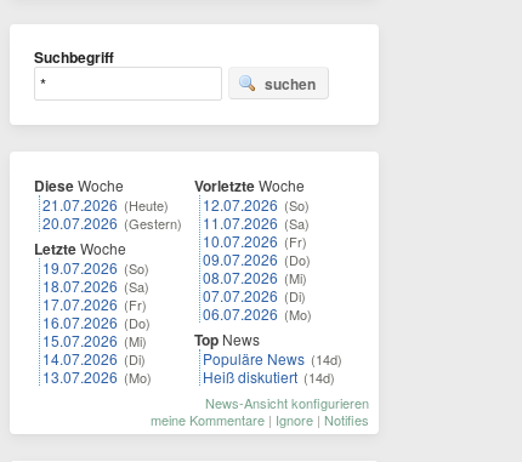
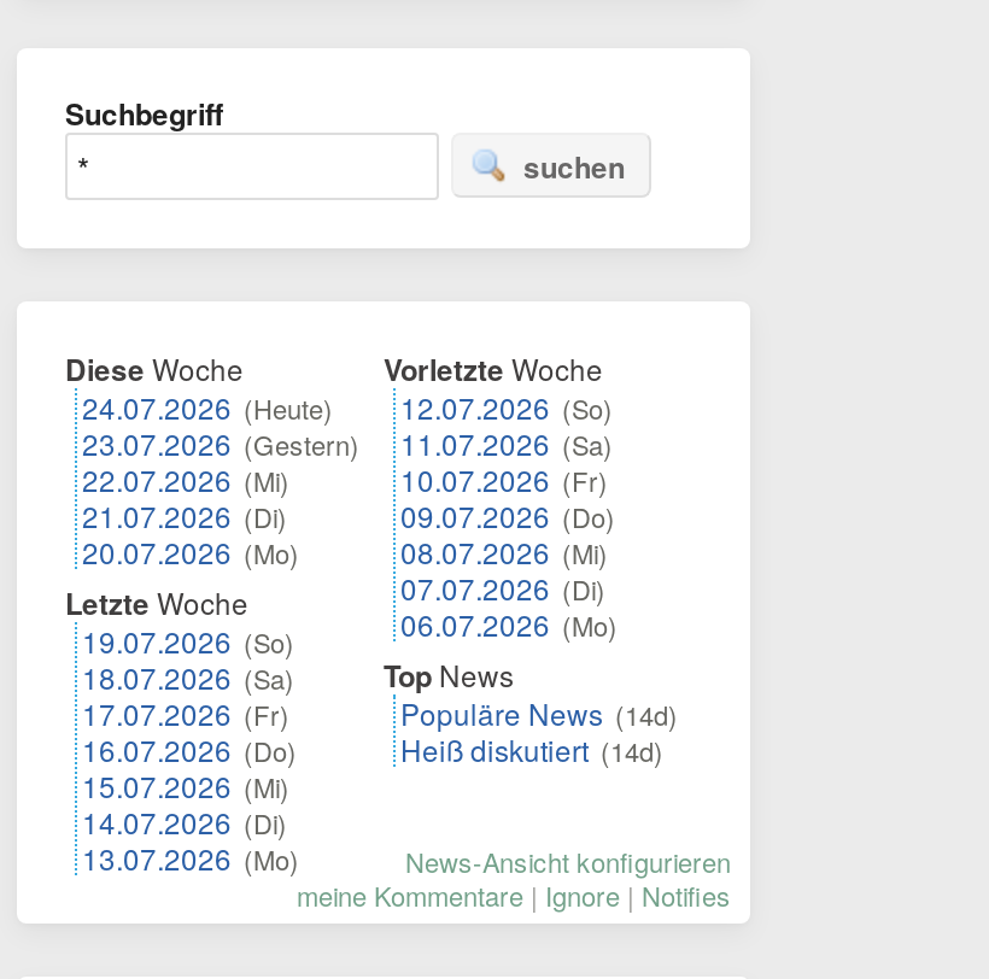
- 21.07.2026 (Heute)
- 20.07.2026 (Gestern)
+ 24.07.2026 (Heute)
+ 23.07.2026 (Gestern)
+ 22.07.2026 (Mi)
+ 21.07.2026 (Di)
+ 20.07.2026 (Mo)

moved down: Letzte Woche | 19.07.2026 (So) | 18.07.2026 (Sa) | 17.07.2026 (Fr) | 16.07.2026 (Do) | 15.07.2026 (Mi) | 14.07.2026 (Di) | 13.07.2026 (Mo)
